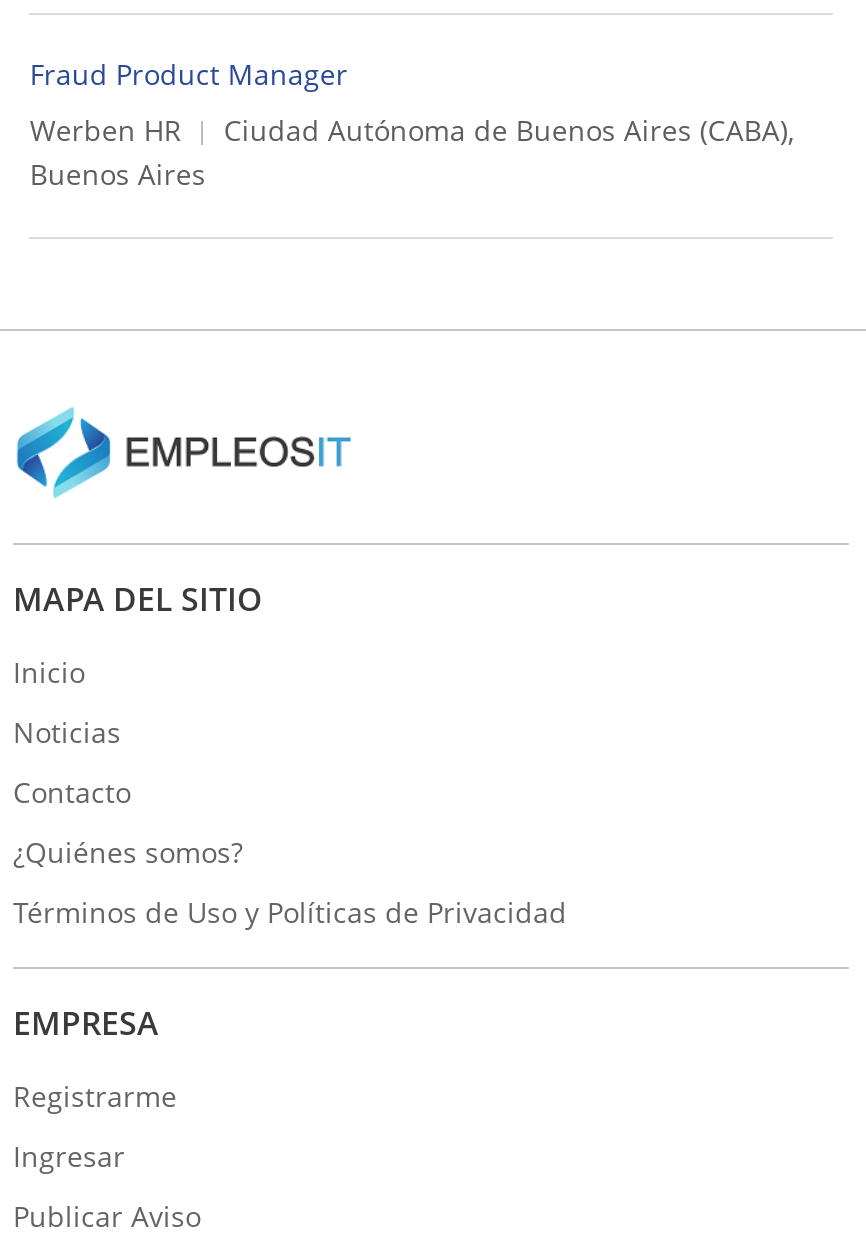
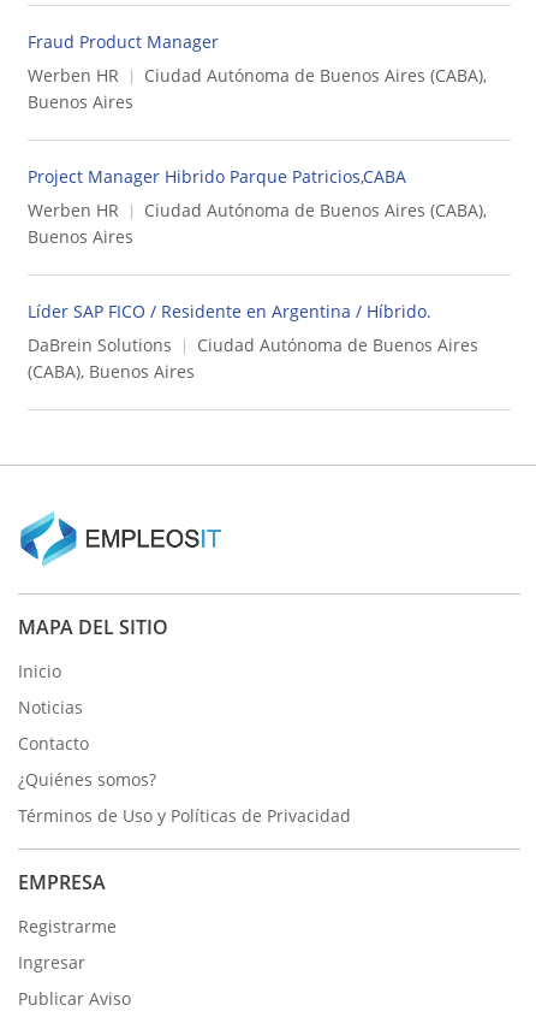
+ Project Manager Hibrido Parque Patricios,CABA
+ Werben HR
+ Ciudad Autónoma de Buenos Aires (CABA),
+ Buenos Aires
+ Líder SAP FICO / Residente en Argentina / Híbrido.
+ DaBrein Solutions
+ Ciudad Autónoma de Buenos Aires
+ (CABA), Buenos Aires
